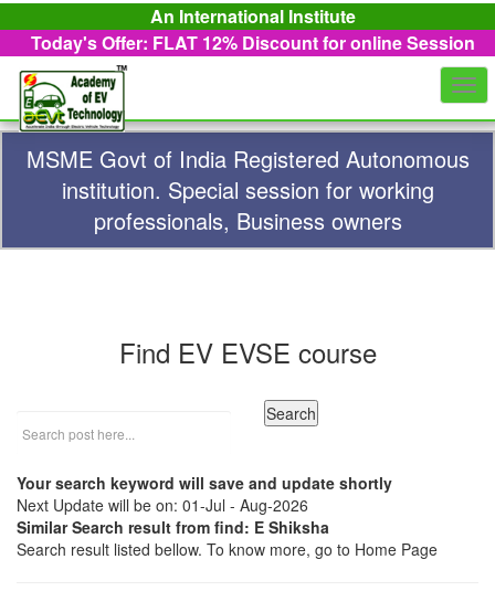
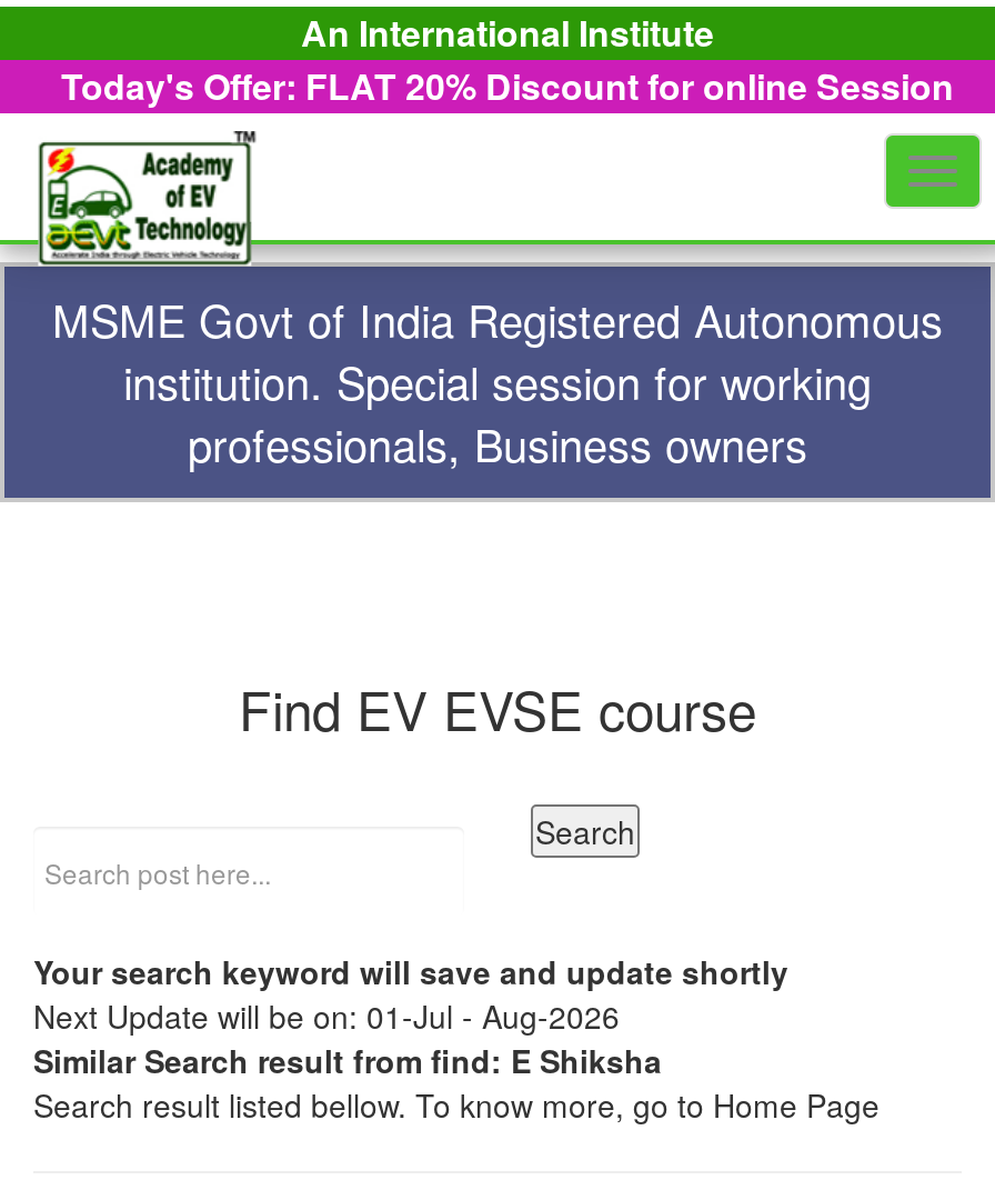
- Today's Offer: FLAT 12% Discount for online Session
+ Today's Offer: FLAT 20% Discount for online Session
